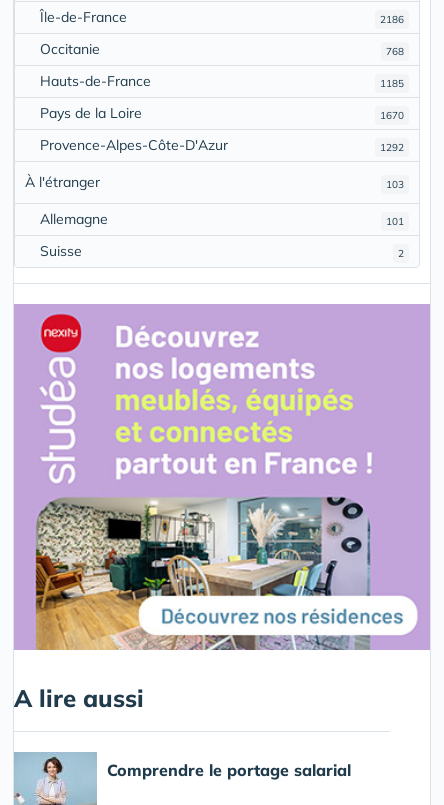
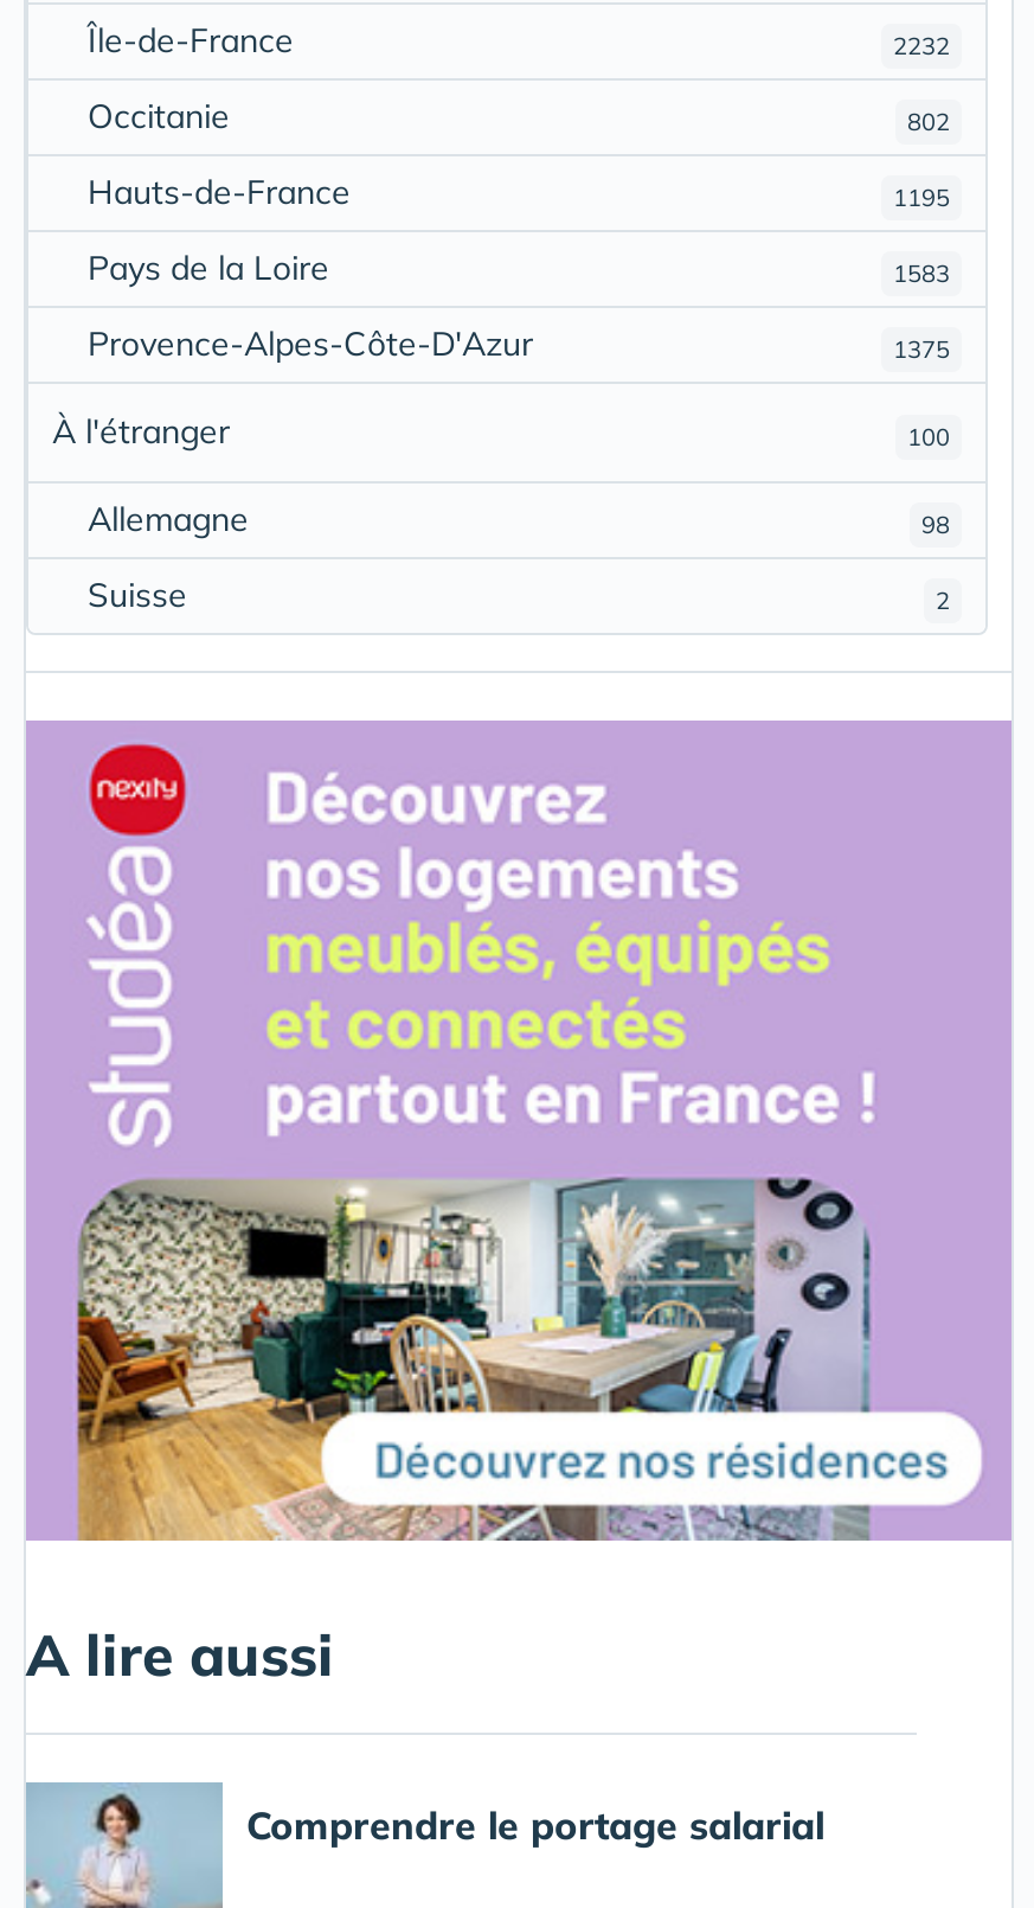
- 2186
+ 2232

- 768
+ 802

- 1185
+ 1195

- 1670
+ 1583

- 1292
+ 1375

- 103
+ 100

- 101
+ 98
